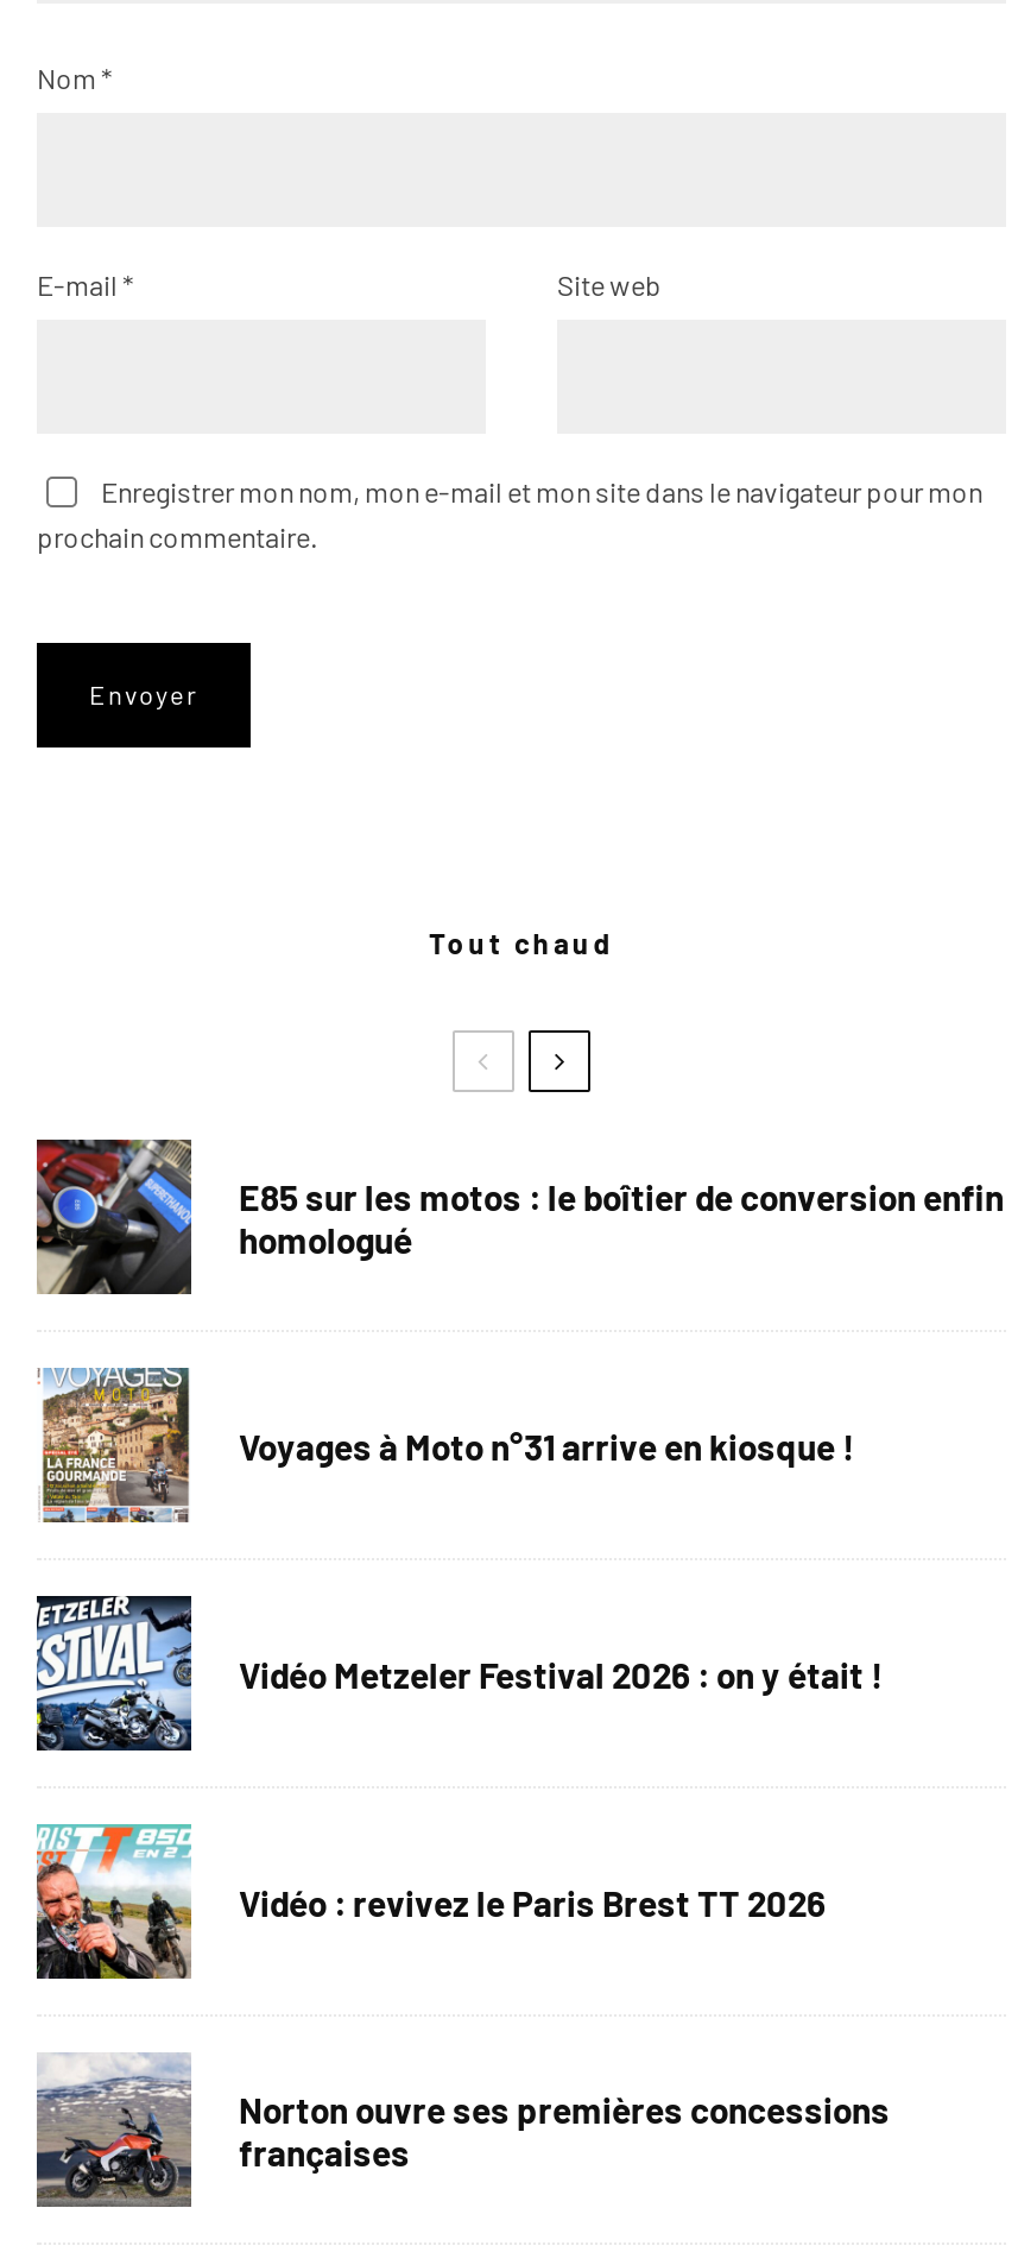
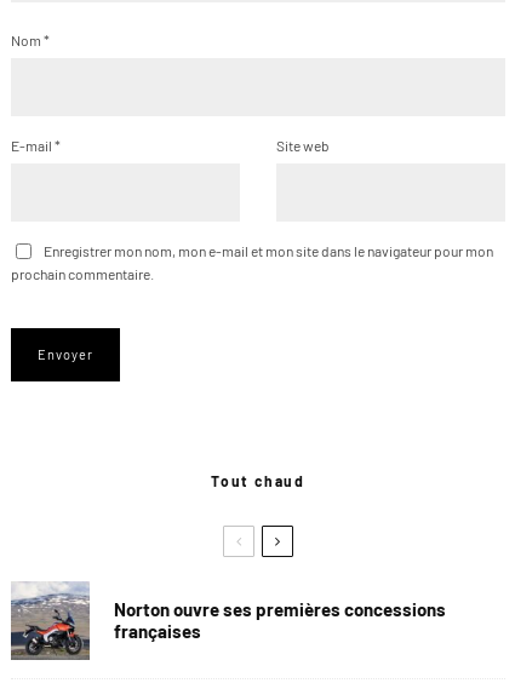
- [image]
- E85 sur les motos : le boîtier de conversion enfin
- homologué

- [image]
- Voyages à Moto n°31 arrive en kiosque !

- [image]
- Vidéo Metzeler Festival 2026 : on y était !

- [image]
- Vidéo : revivez le Paris Brest TT 2026
